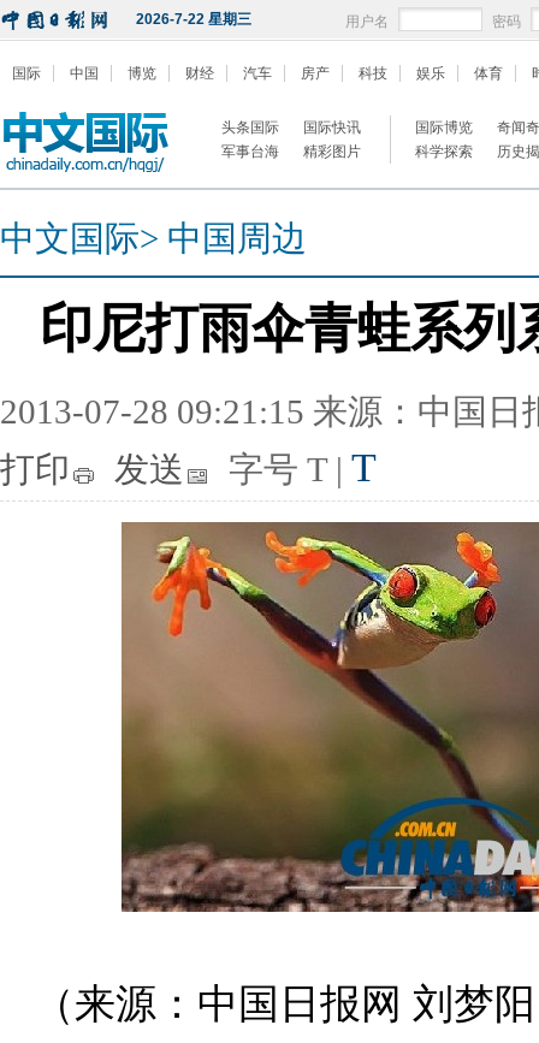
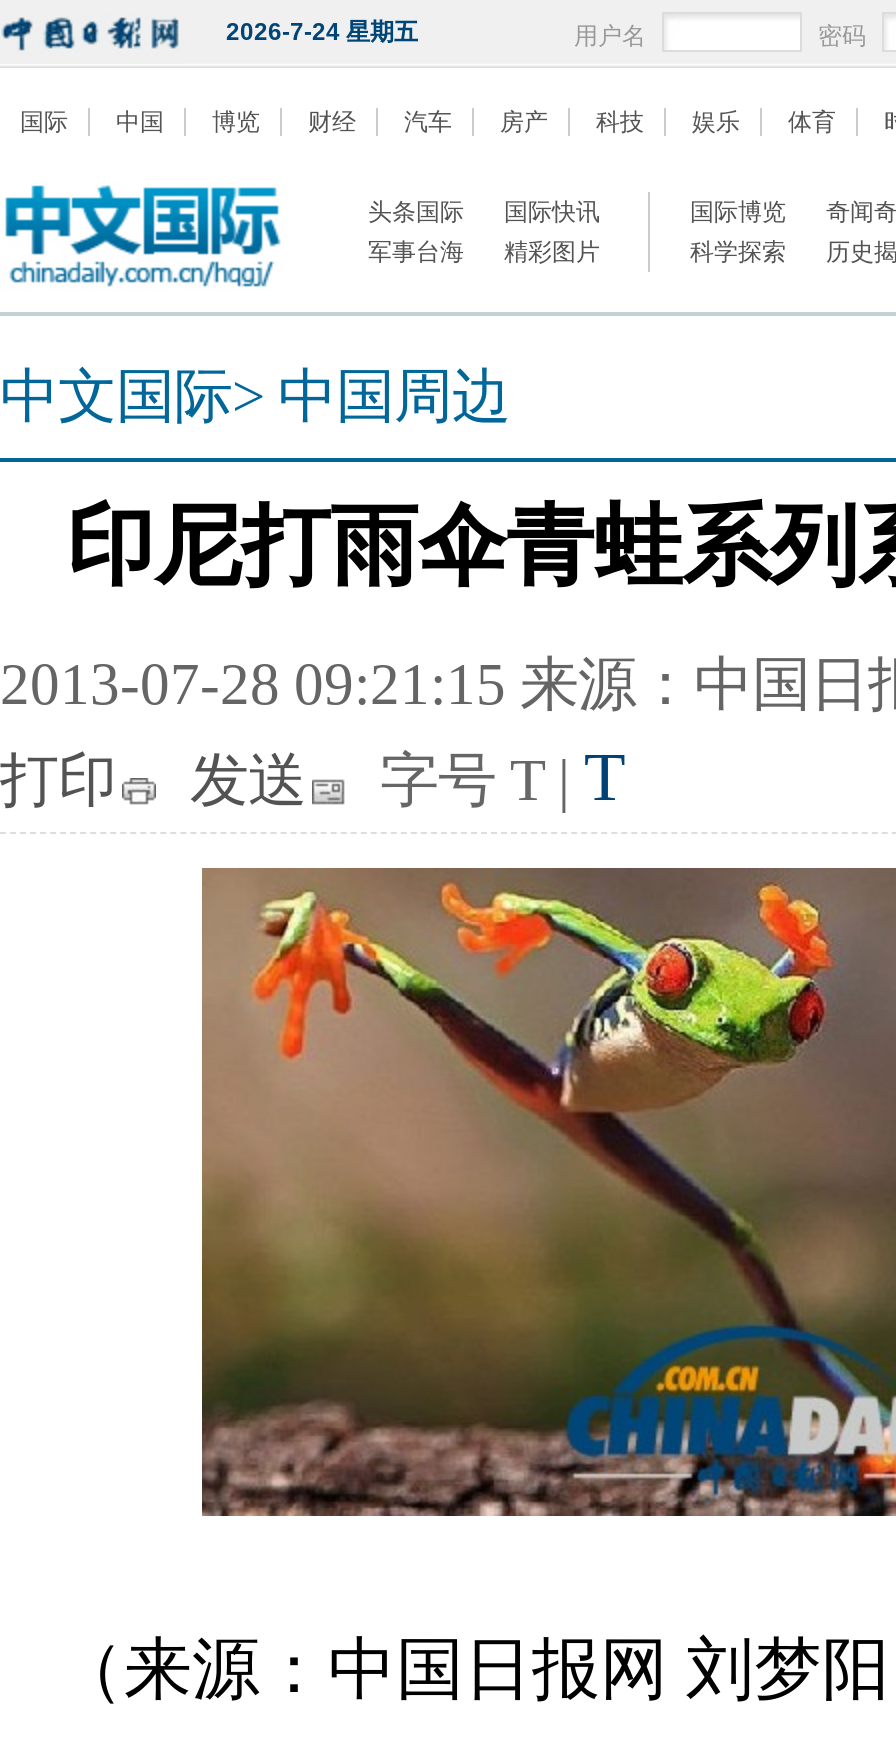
- 2026-7-22 星期三
+ 2026-7-24 星期五
